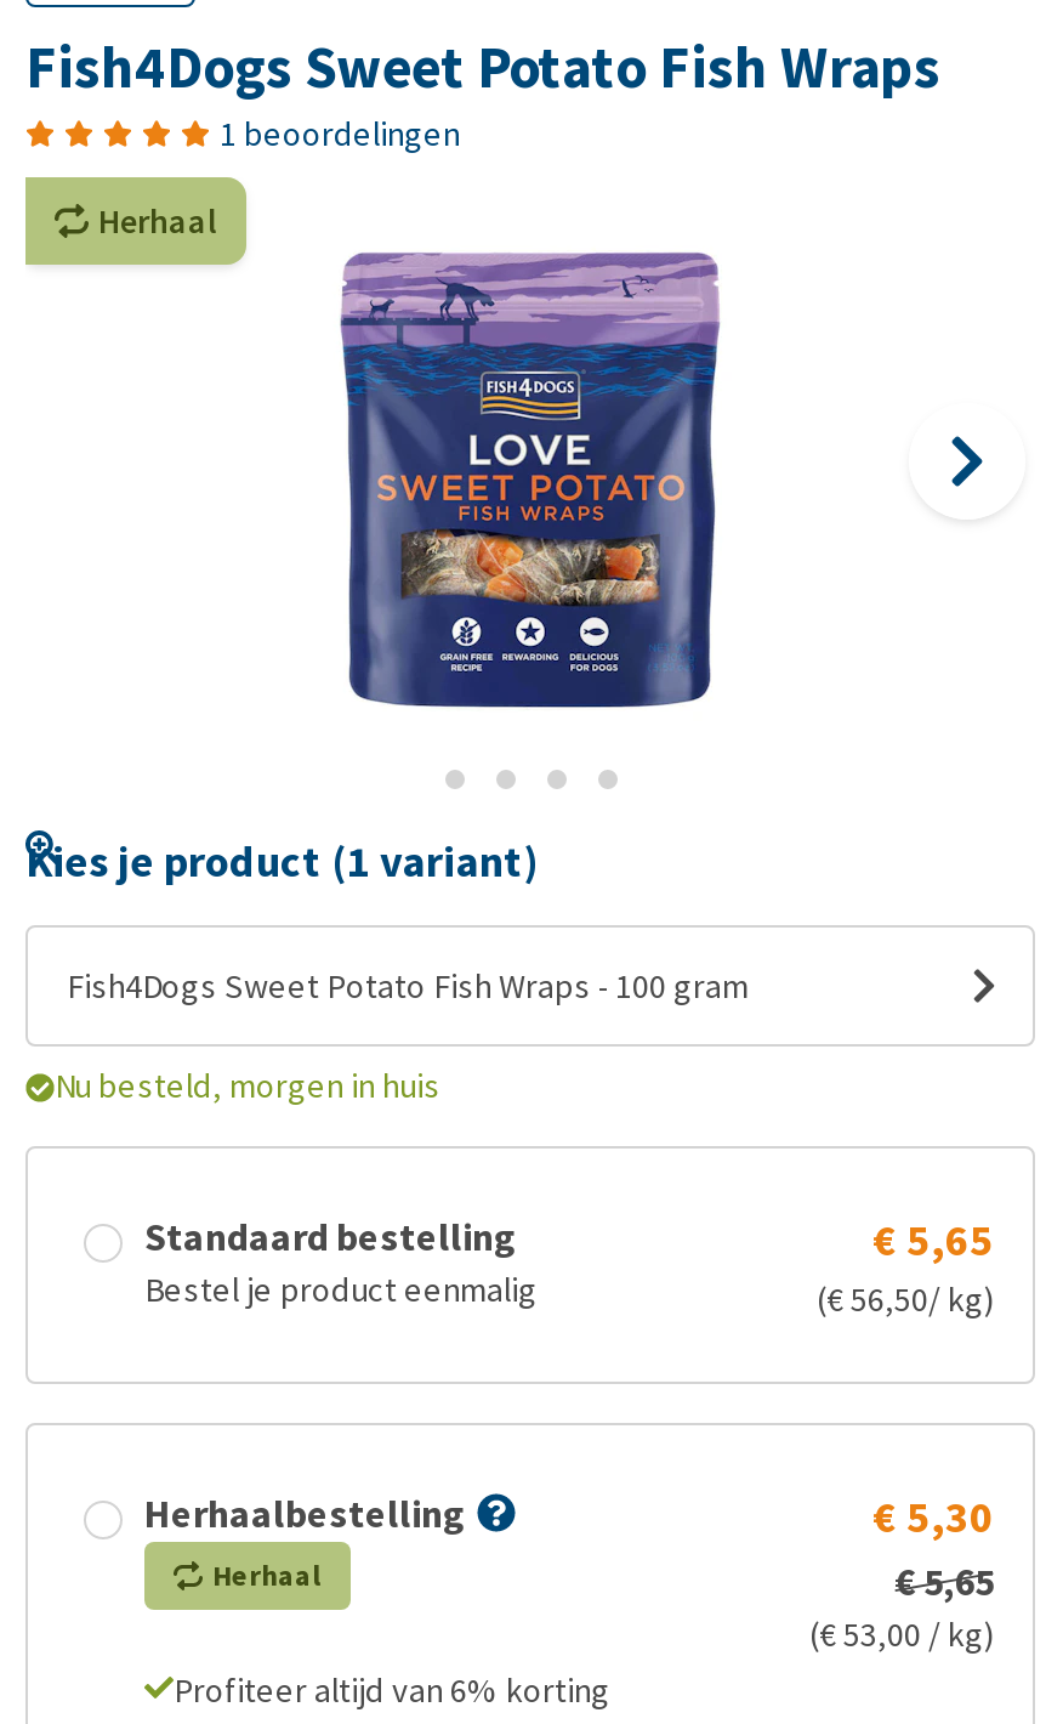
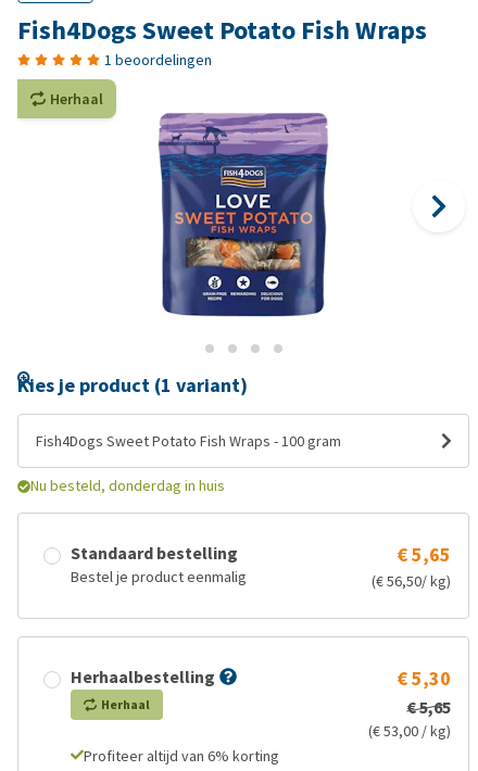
- Nu besteld, morgen in huis
+ Nu besteld, donderdag in huis
